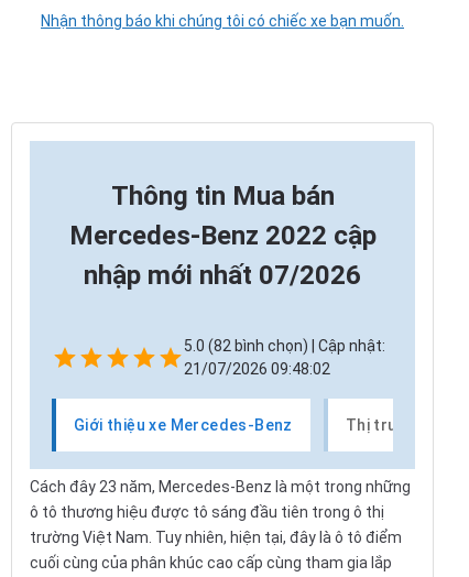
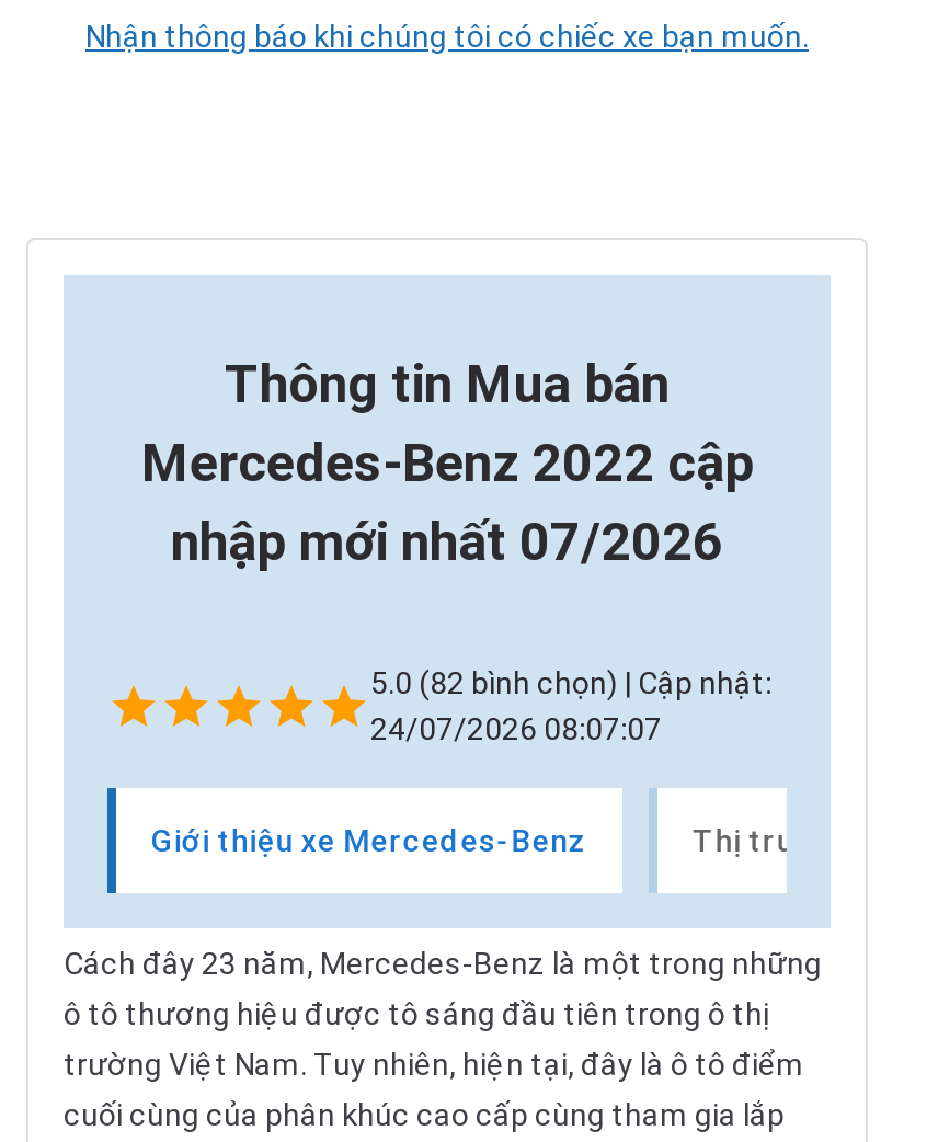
- 21/07/2026 09:48:02
+ 24/07/2026 08:07:07
